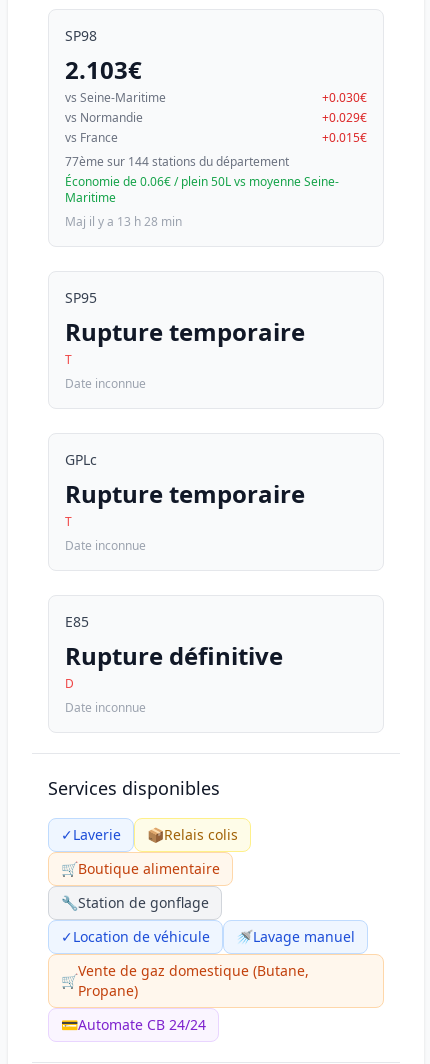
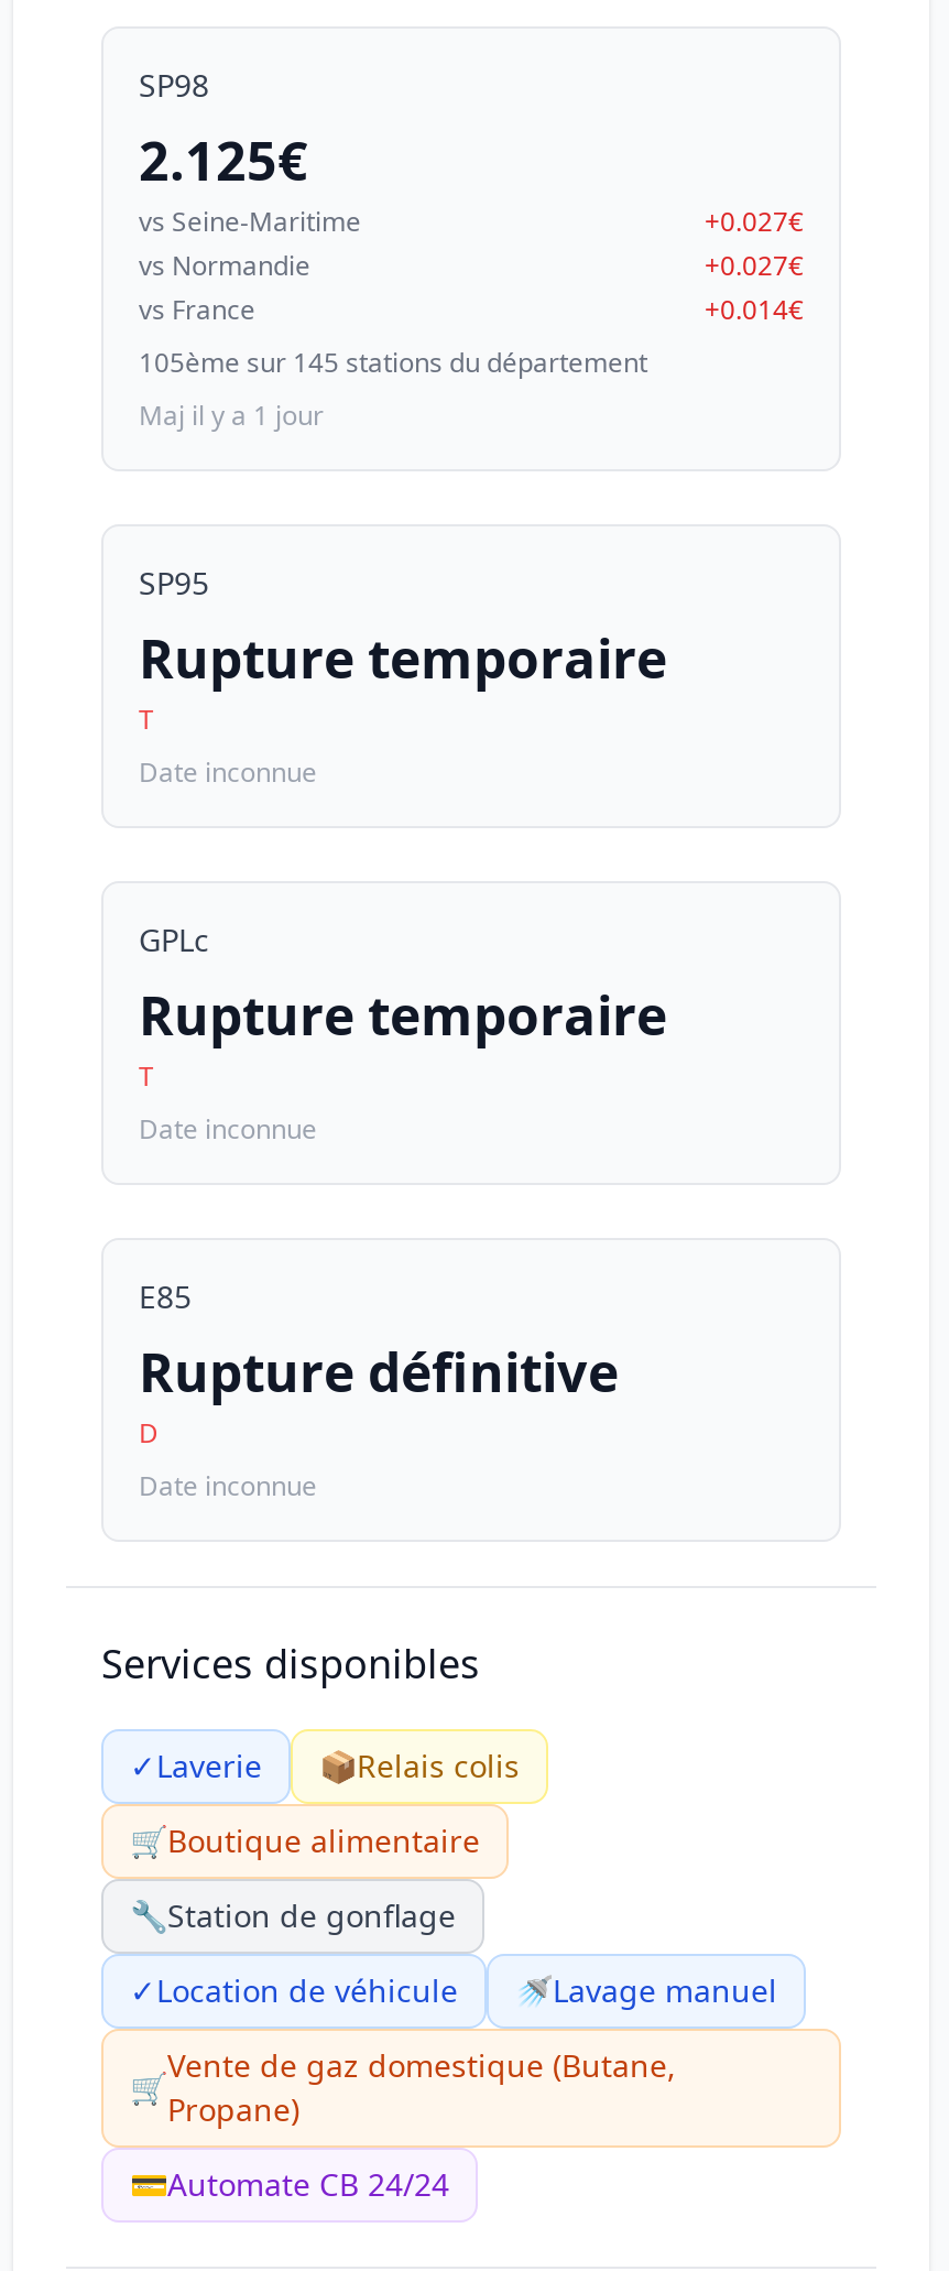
- 2.103€
+ 2.125€

- +0.030€
+ +0.027€

- +0.029€
+ +0.027€

- +0.015€
- 77ème sur 144 stations du département
- Économie de 0.06€ / plein 50L vs moyenne Seine-
- Maritime
- Maj il y a 13 h 28 min
+ +0.014€
+ 105ème sur 145 stations du département
+ Maj il y a 1 jour
